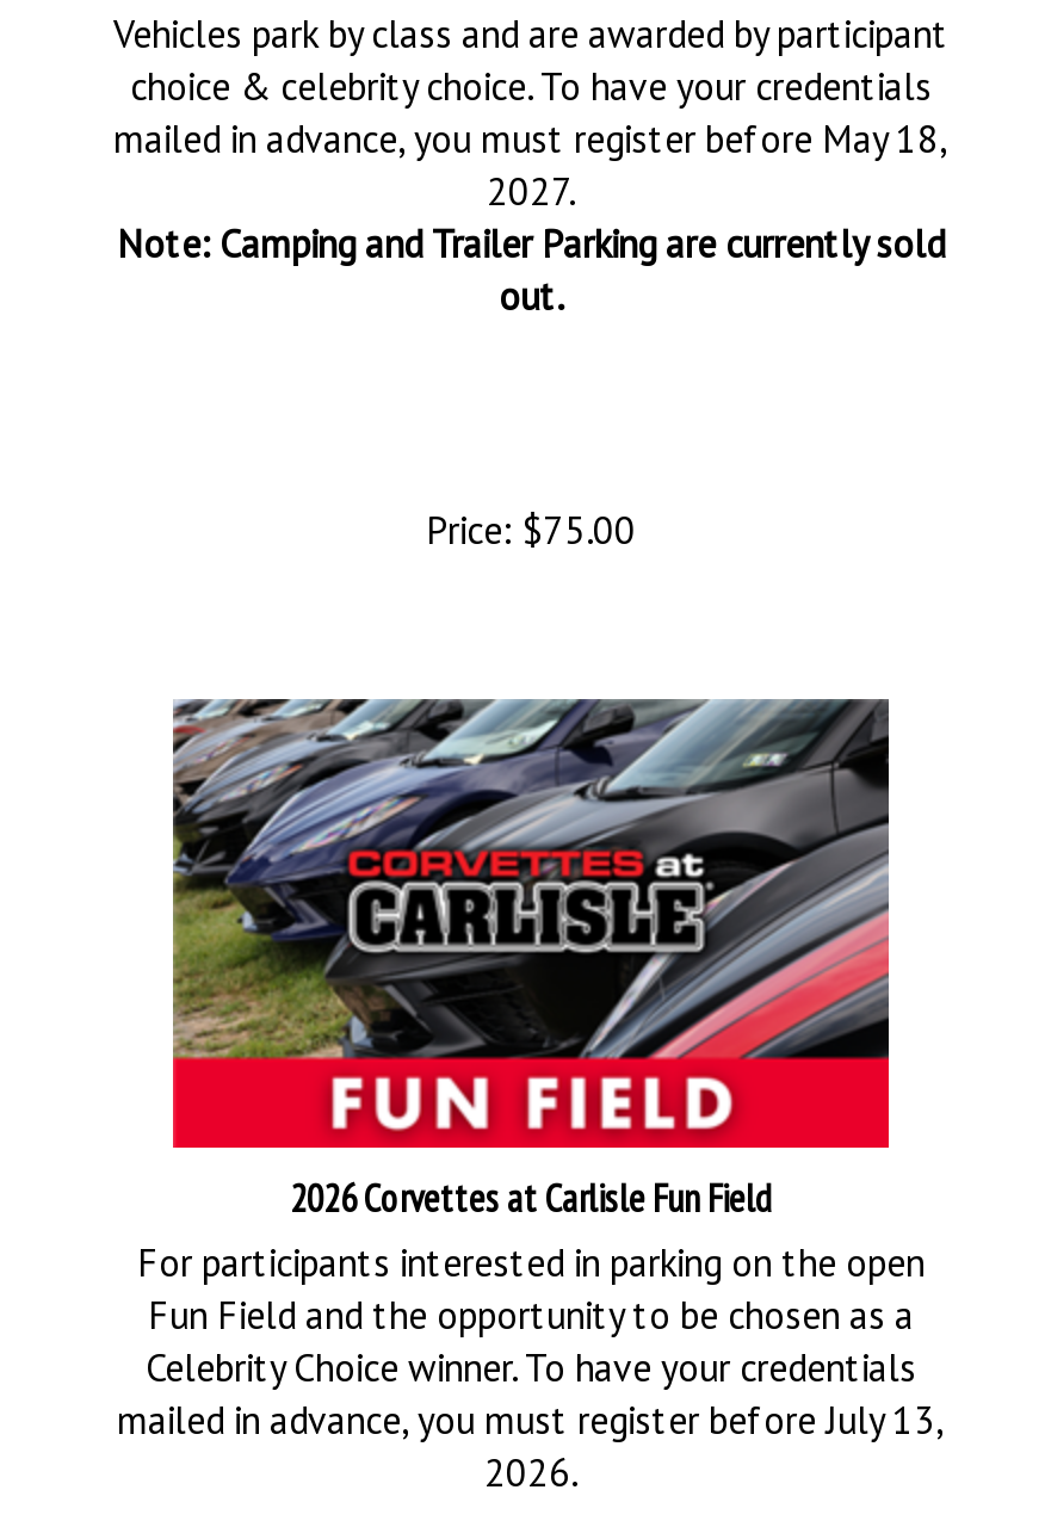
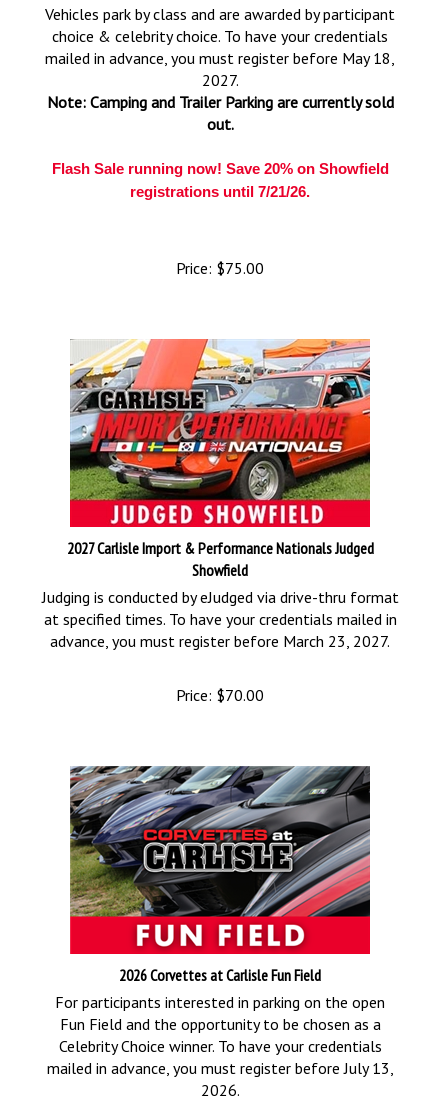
+ Flash Sale running now! Save 20% on Showfield
+ registrations until 7/21/26.

+ [image]
+ 2027 Carlisle Import & Performance Nationals Judged
+ Showfield
+ Judging is conducted by eJudged via drive-thru format
+ at specified times. To have your credentials mailed in
+ advance, you must register before March 23, 2027.
+ Price: $70.00
